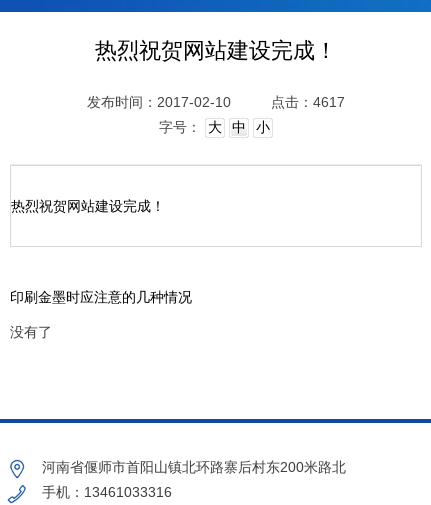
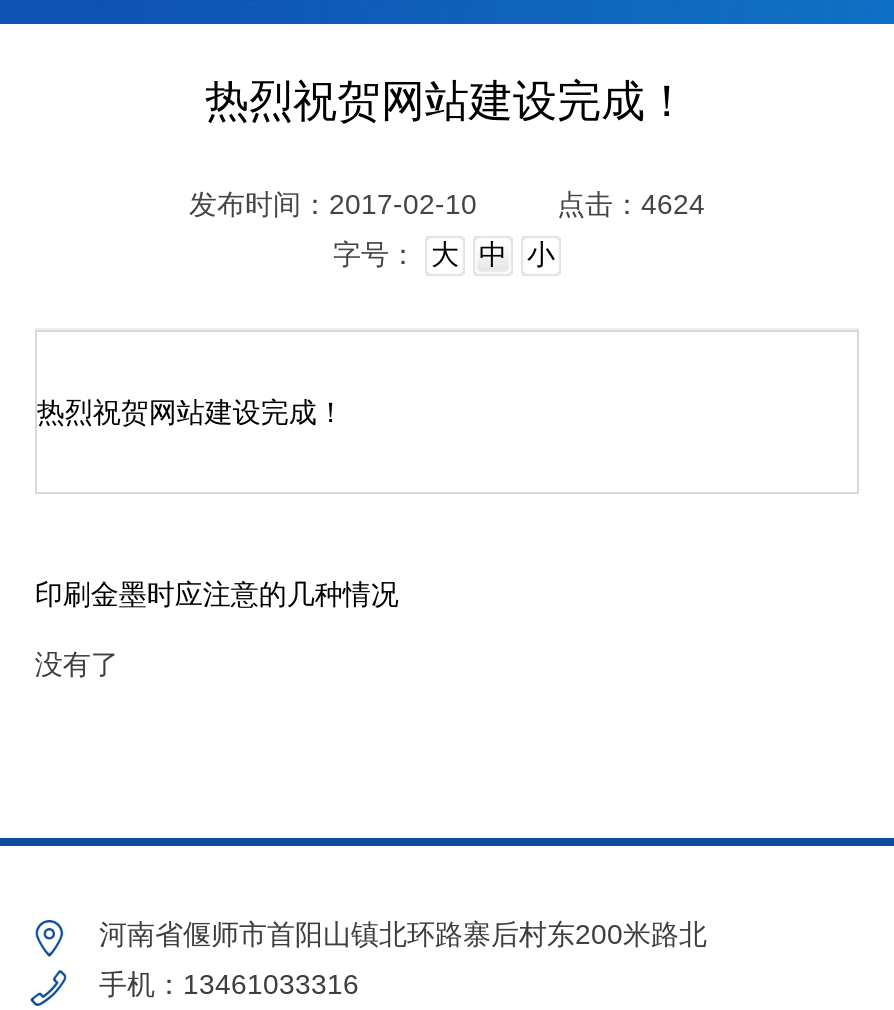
- 点击：4617
+ 点击：4624
